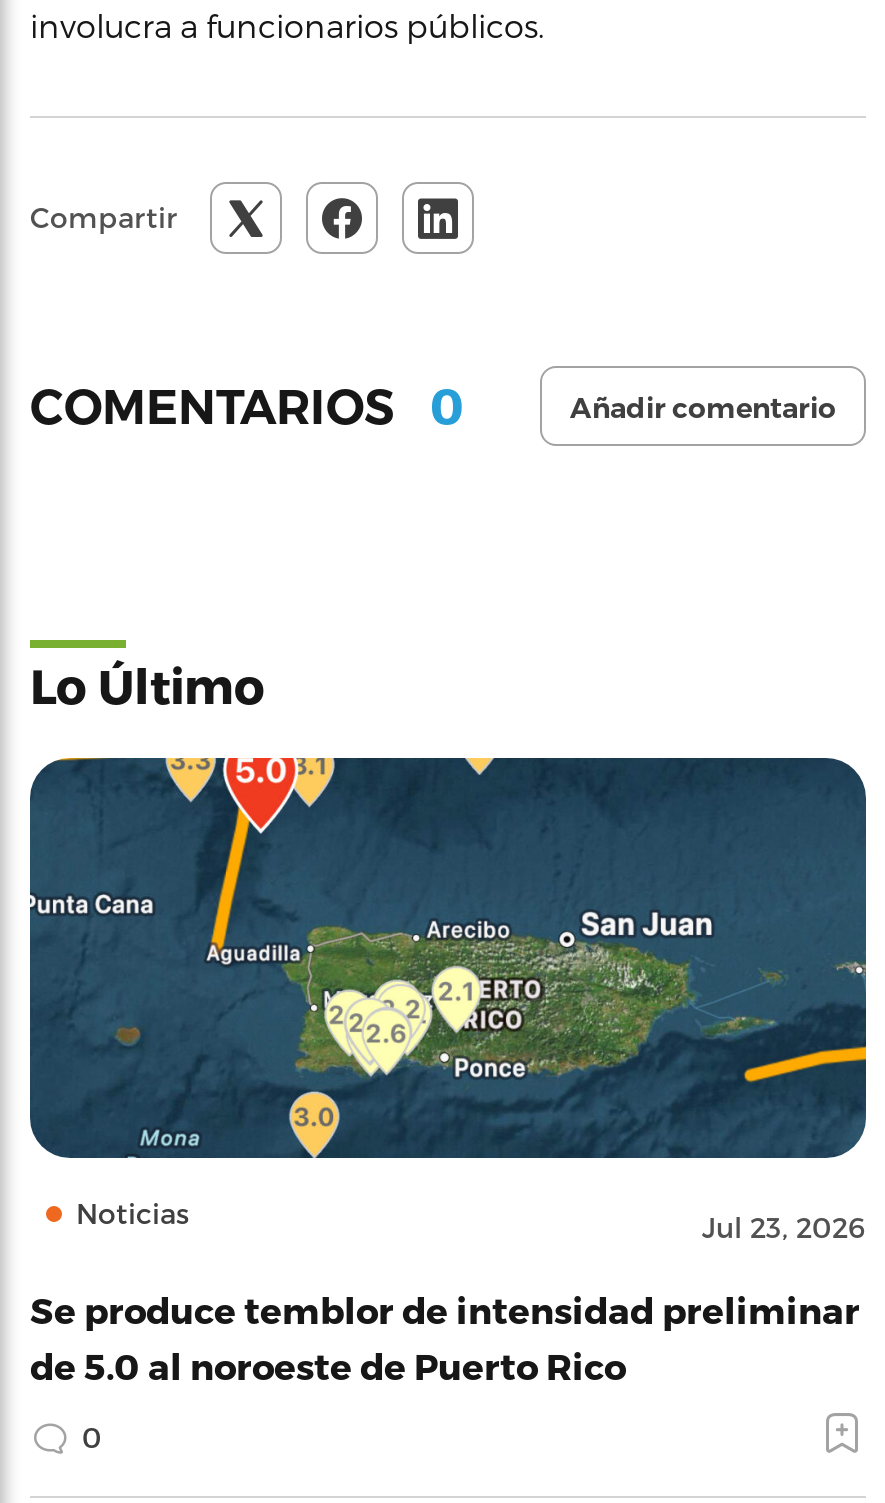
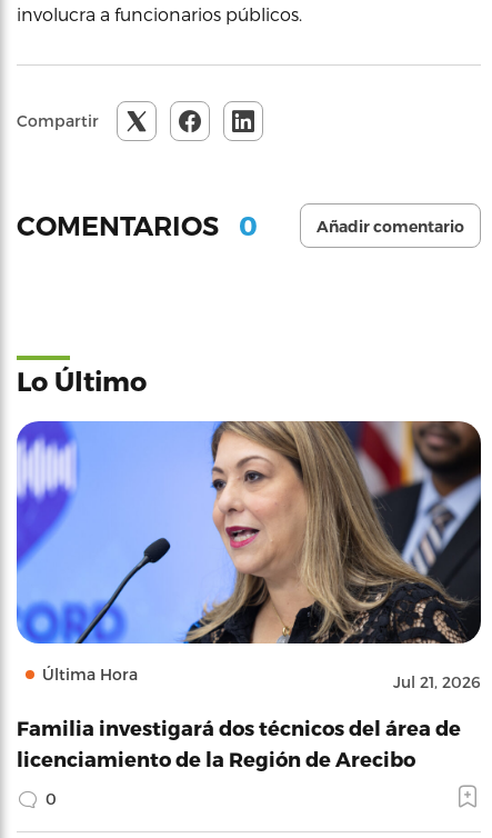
- [image]
- Noticias
- Jul 23, 2026
+ [image]
+ Última Hora
+ Jul 21, 2026

- Se produce temblor de intensidad preliminar
- de 5.0 al noroeste de Puerto Rico
+ Familia investigará dos técnicos del área de
+ licenciamiento de la Región de Arecibo
